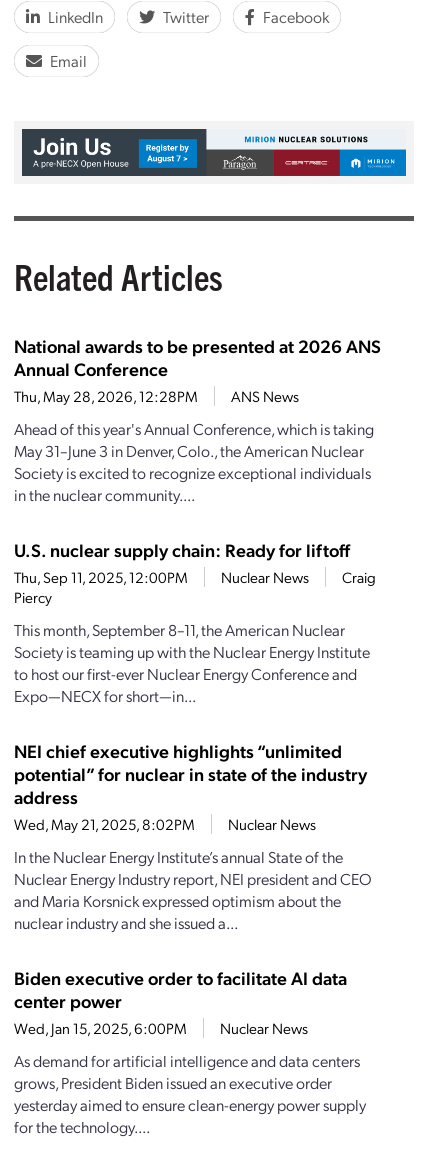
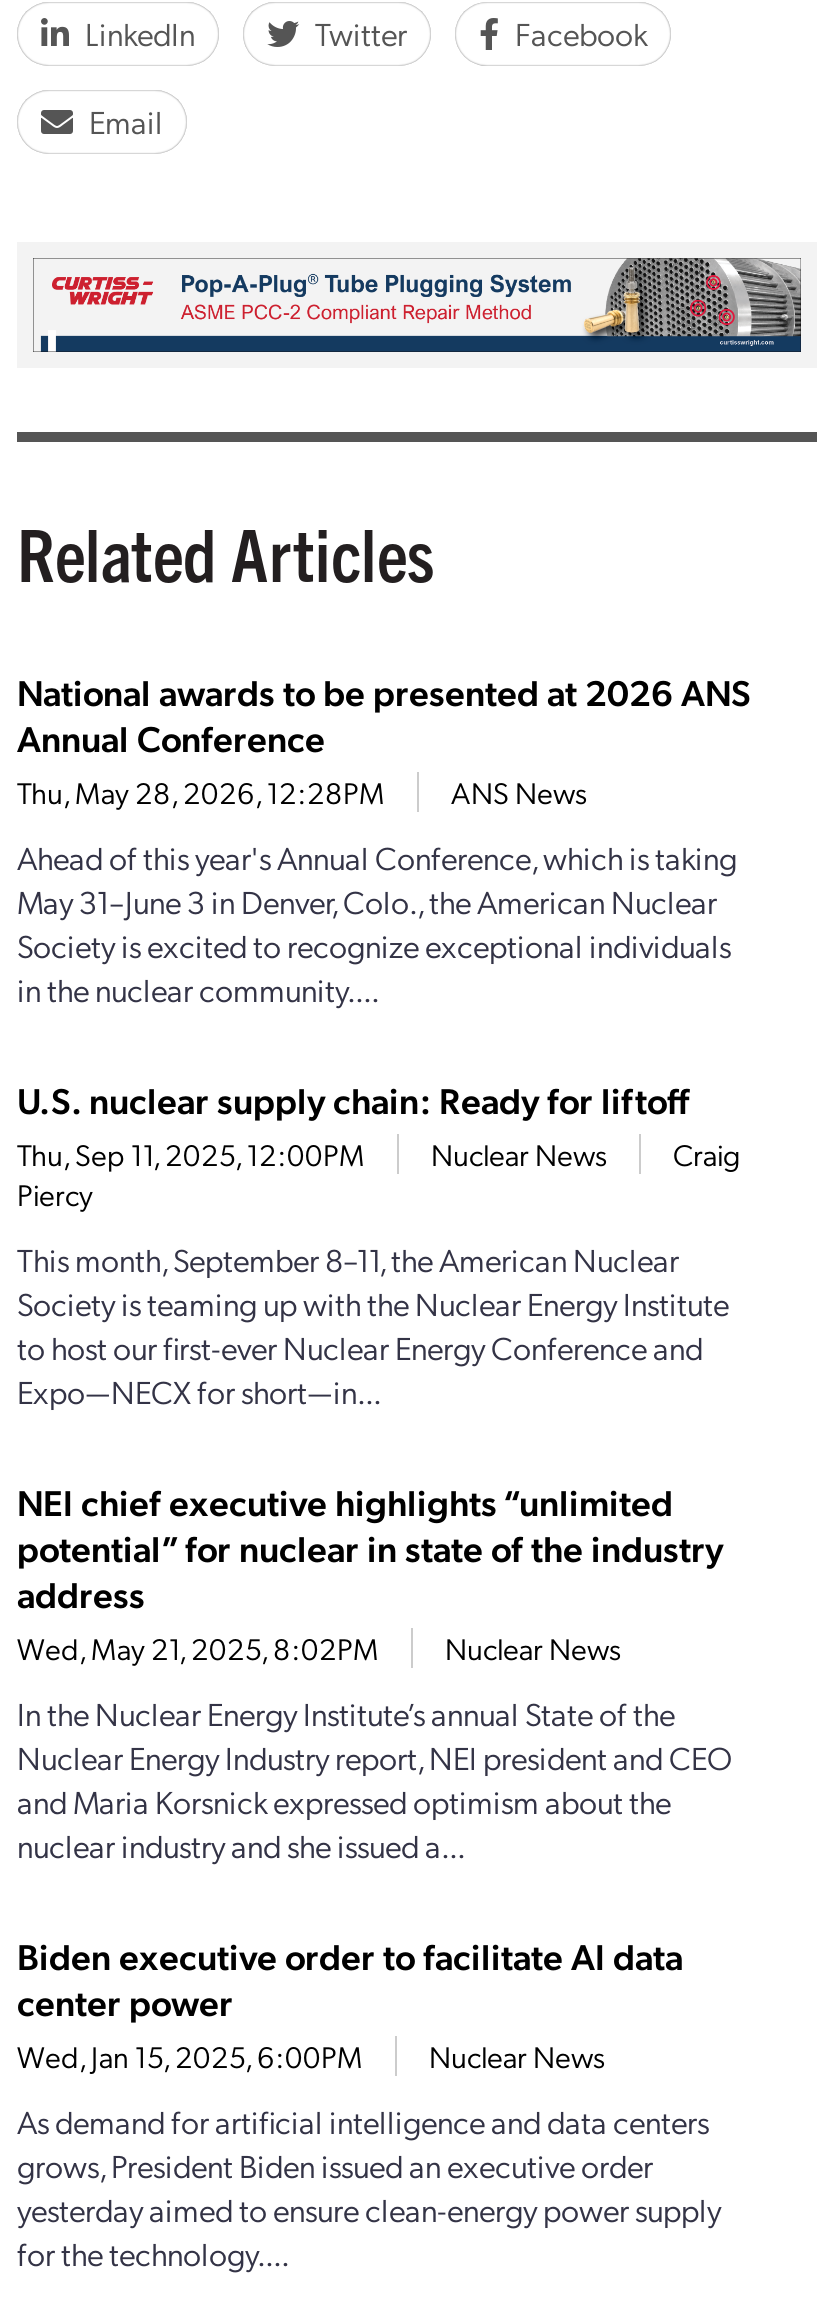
- [image]
+ [image]
